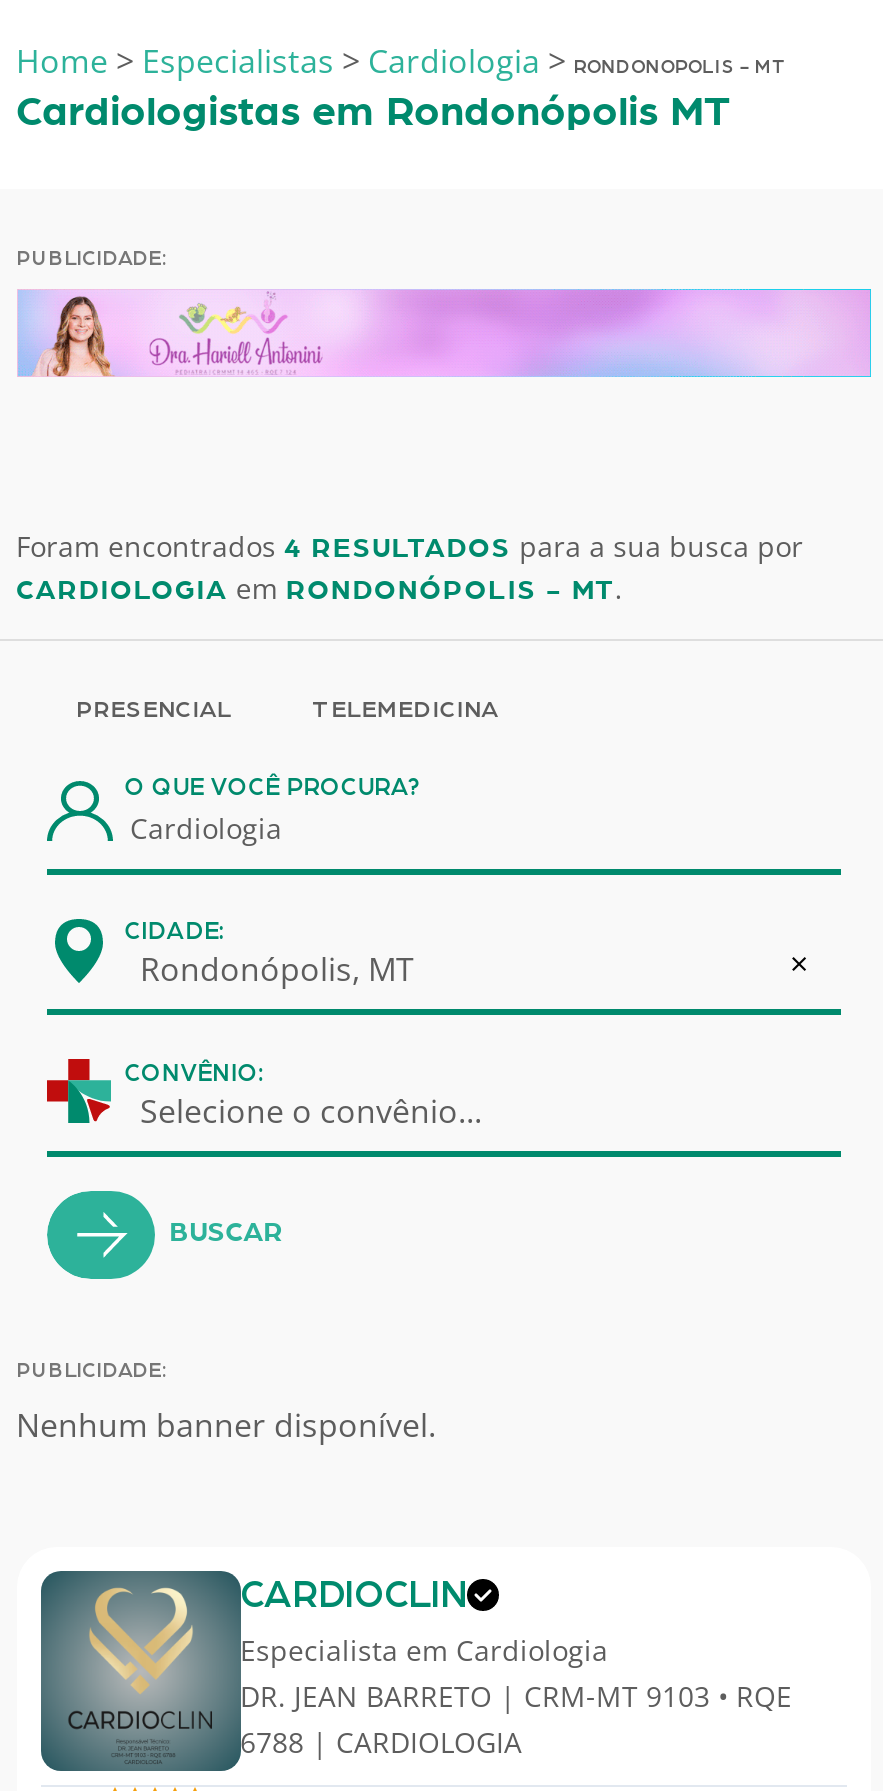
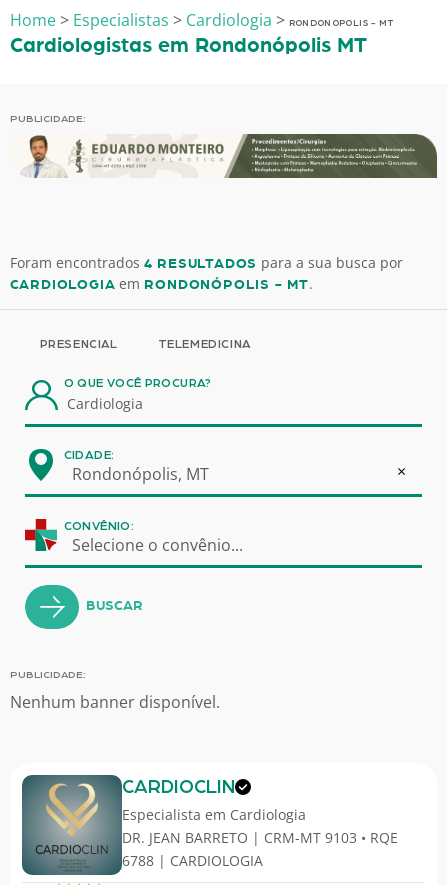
- [image]
+ [image]
